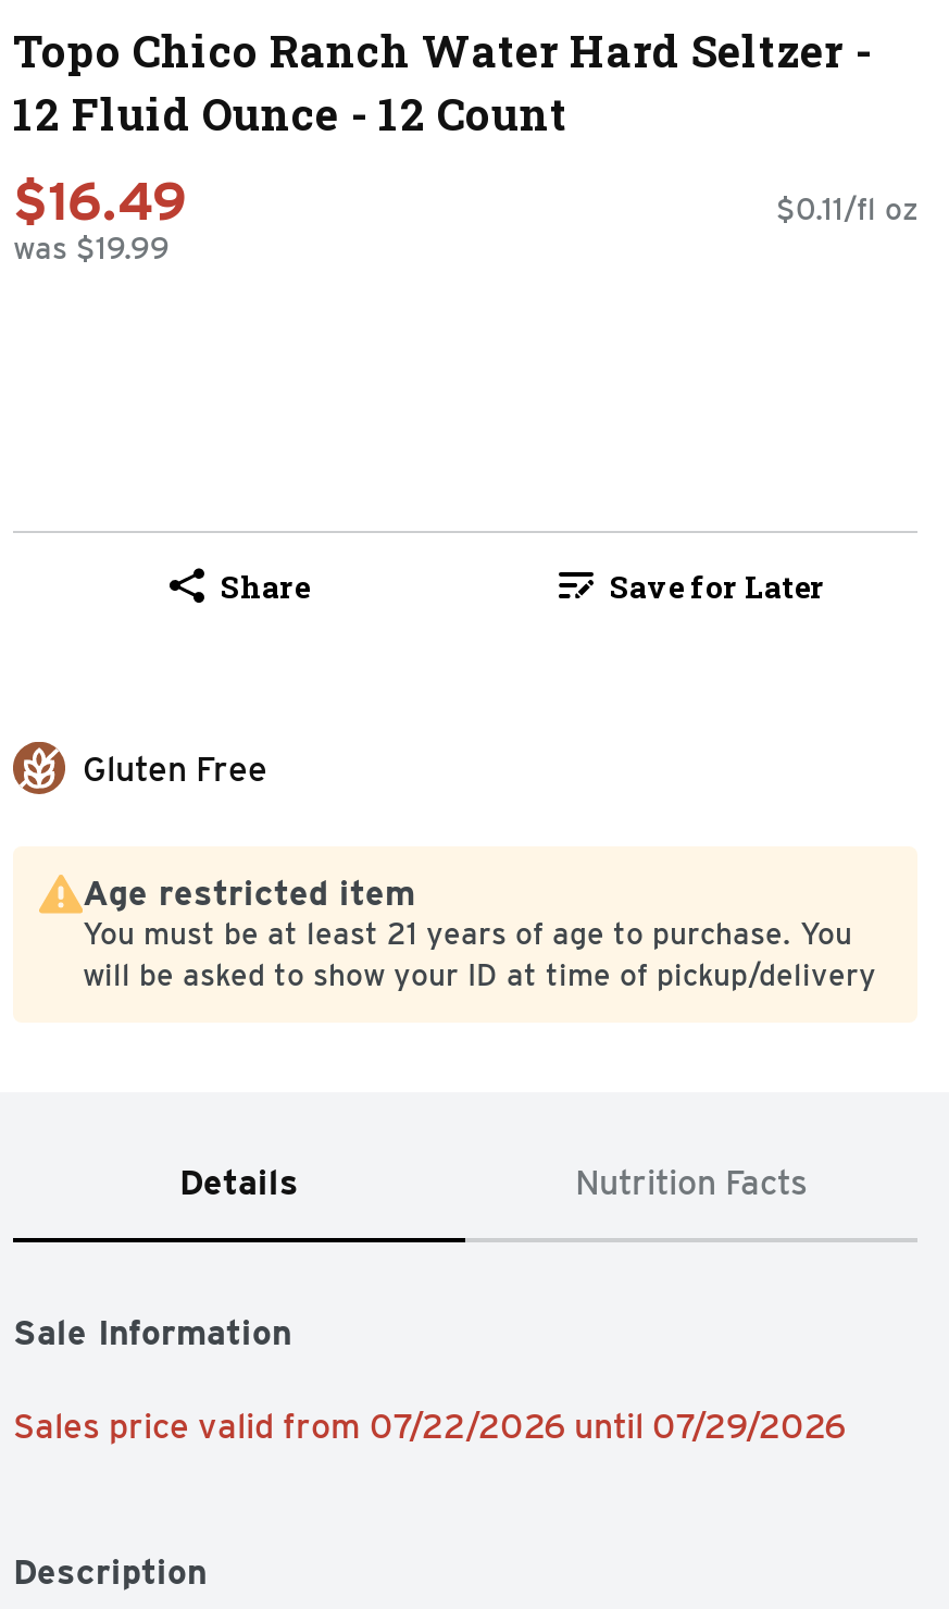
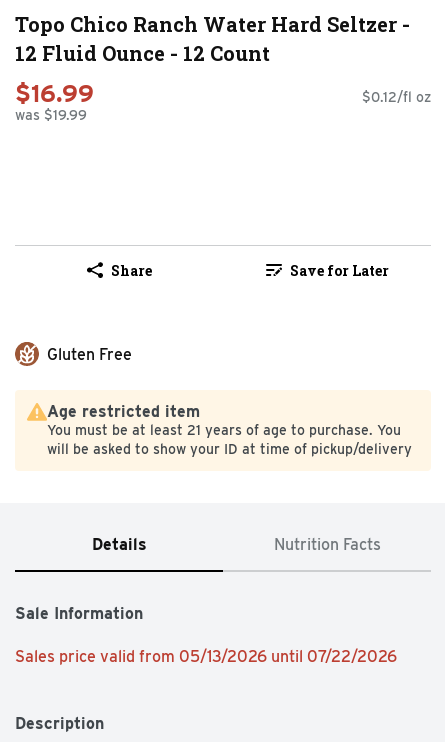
- $16.49
+ $16.99

- $0.11/fl oz
+ $0.12/fl oz

- Sales price valid from 07/22/2026 until 07/29/2026
+ Sales price valid from 05/13/2026 until 07/22/2026
